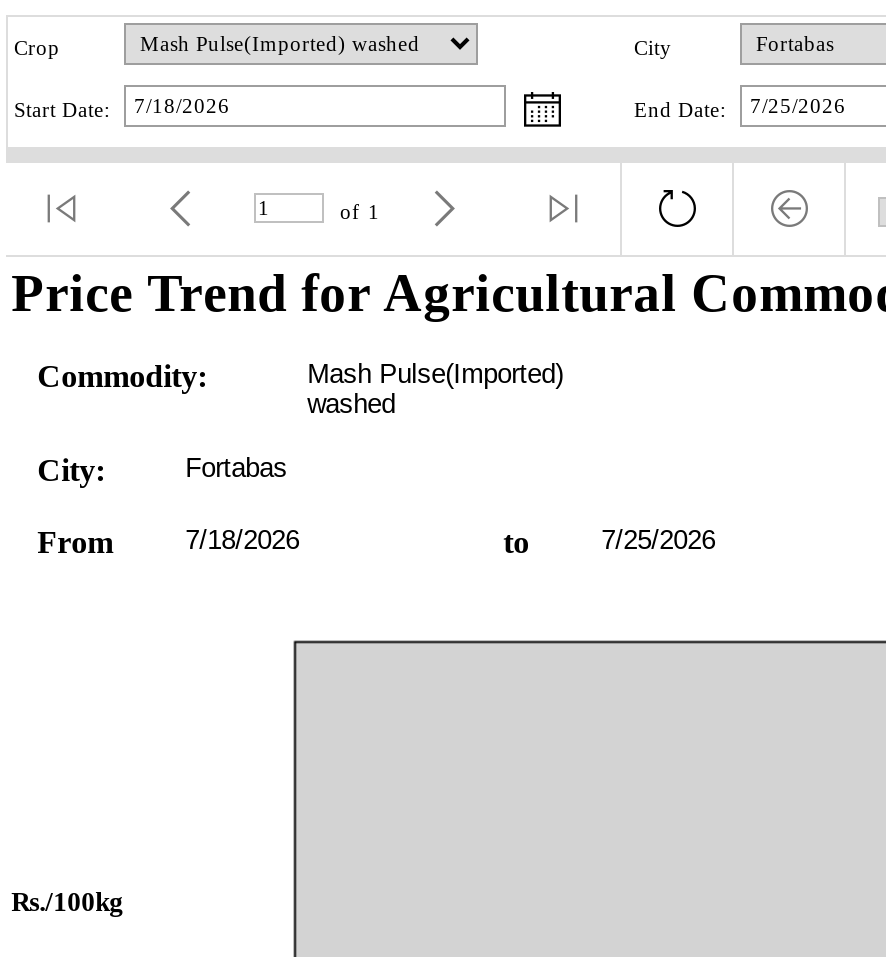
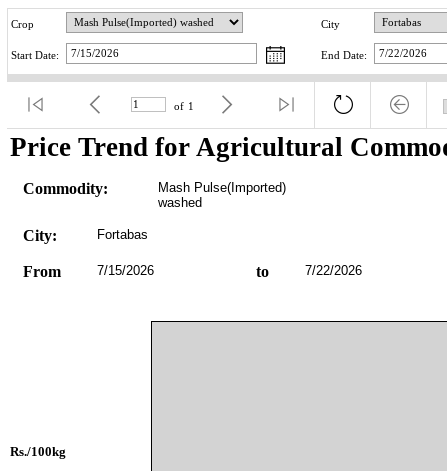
- 7/18/2026
+ 7/15/2026

- 7/25/2026
+ 7/22/2026
